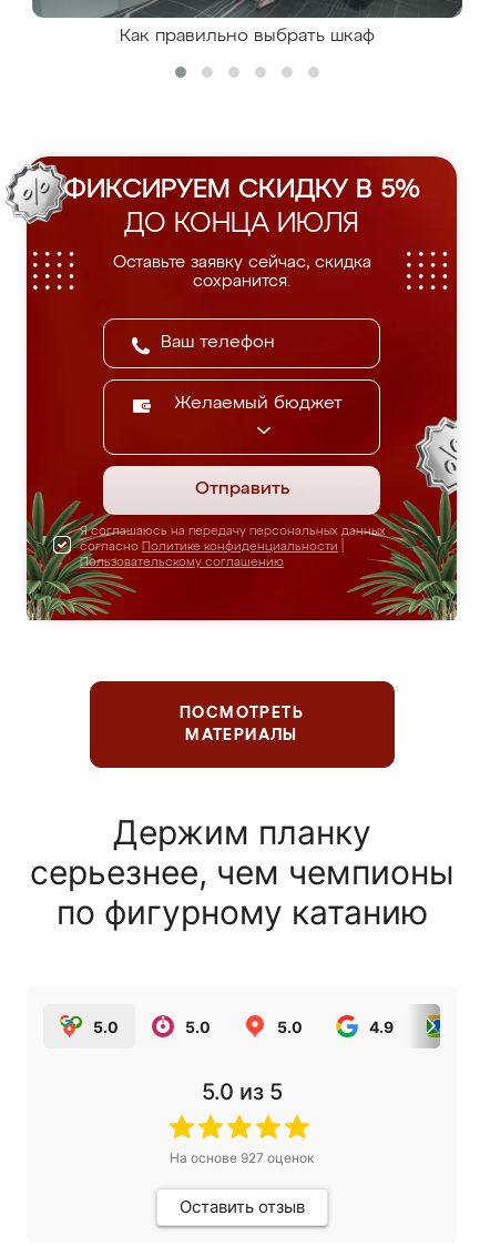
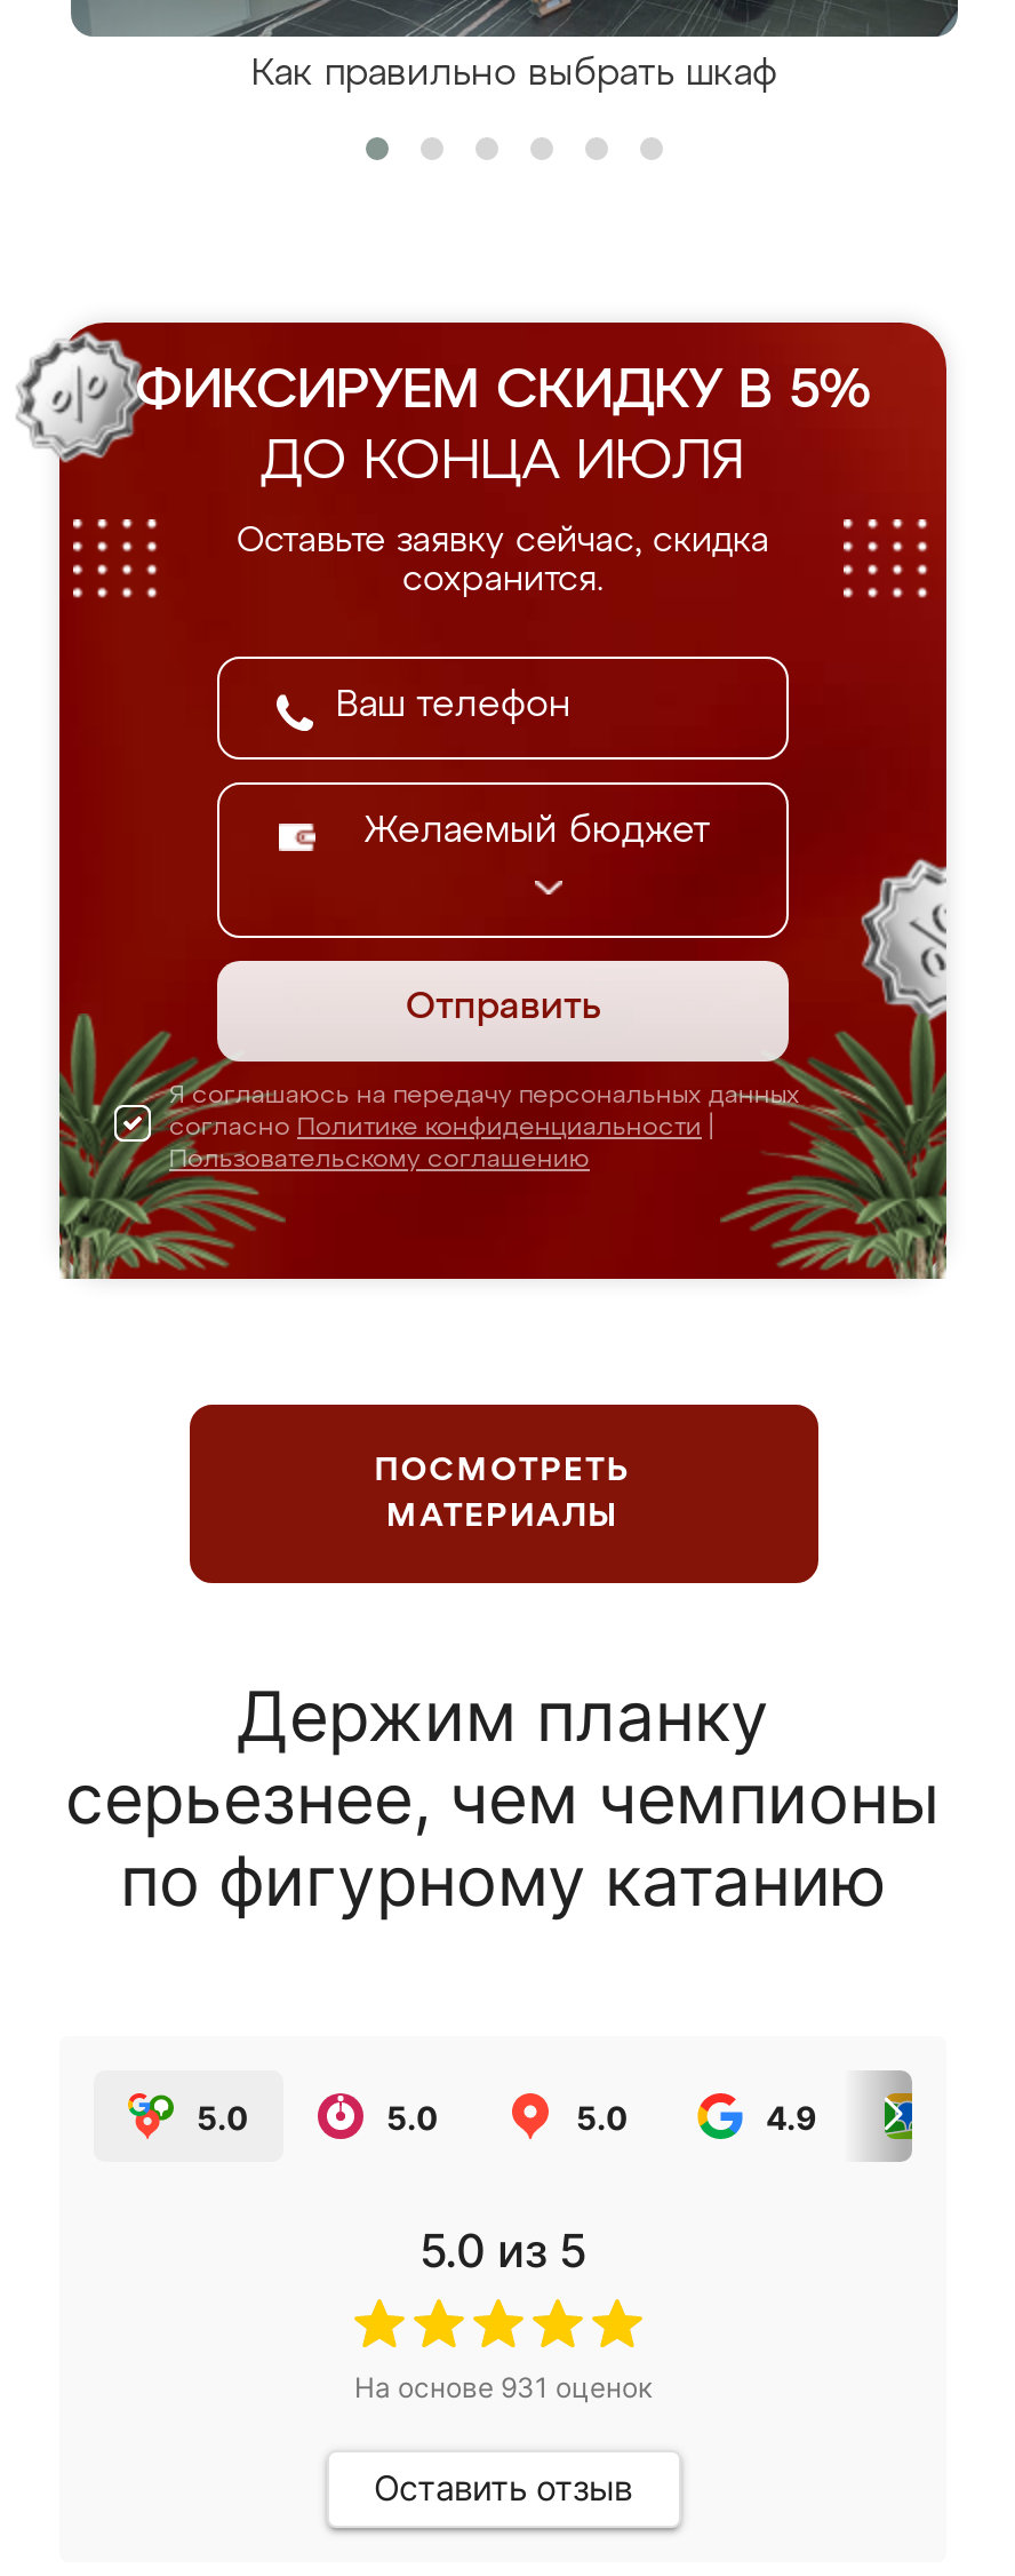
- На основе 927 оценок
+ На основе 931 оценок
